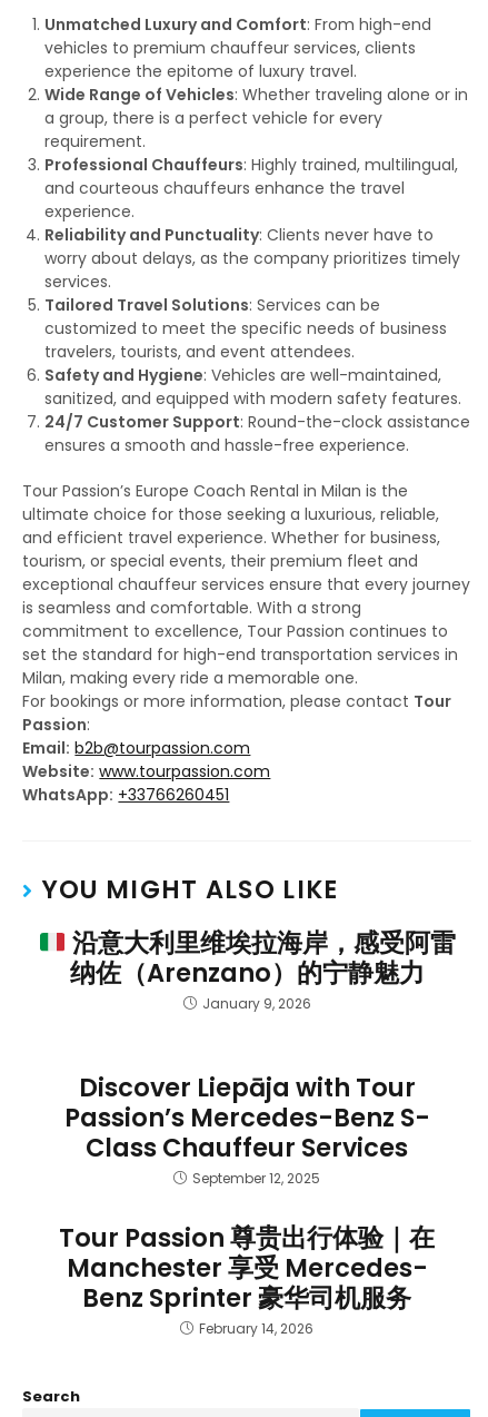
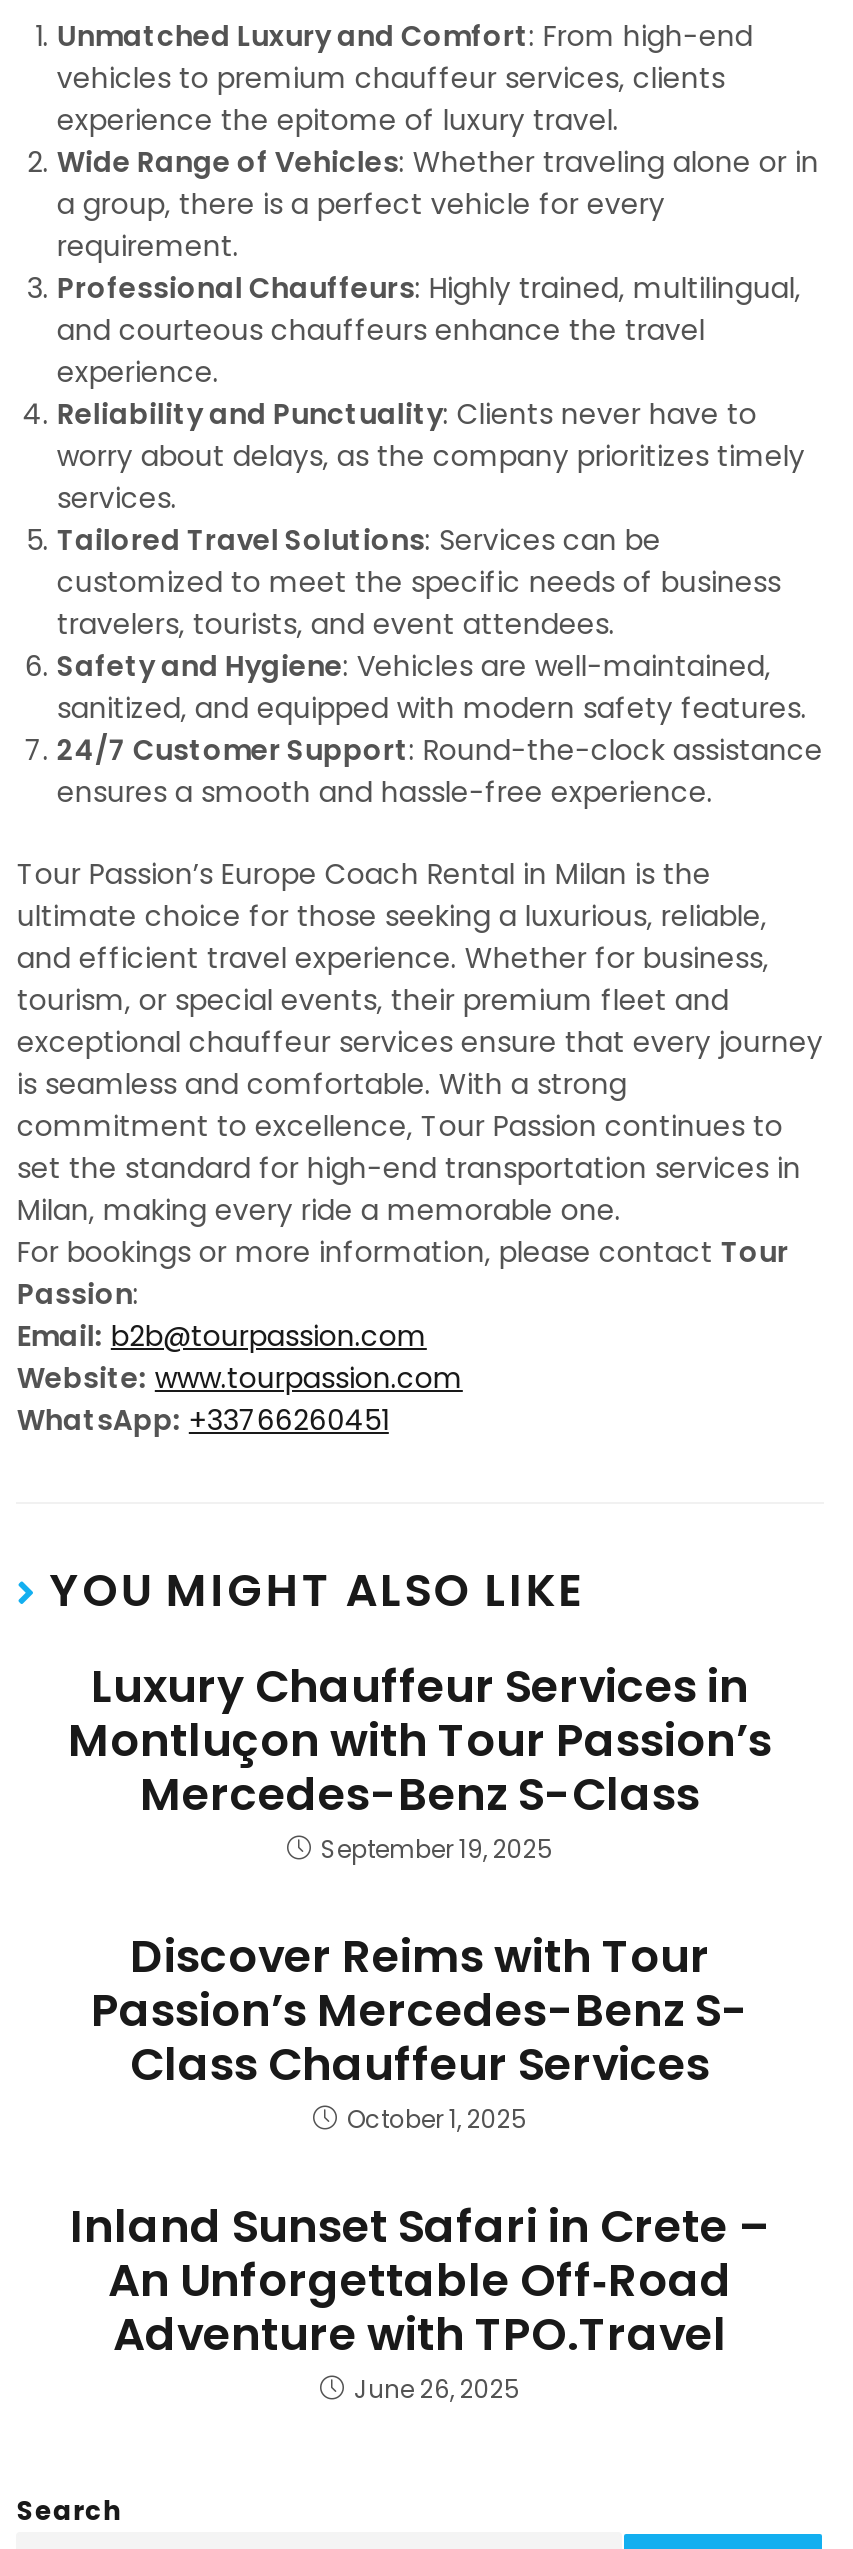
- 沿意大利里维埃拉海岸，感受阿雷
- 纳佐（Arenzano）的宁静魅力
- January 9, 2026
+ Luxury Chauffeur Services in
+ Montluçon with Tour Passion’s
+ Mercedes-Benz S-Class
+ September 19, 2025

- Discover Liepāja with Tour
+ Discover Reims with Tour

- September 12, 2025
+ October 1, 2025

- Tour Passion 尊贵出行体验｜在
- Manchester 享受 Mercedes-
- Benz Sprinter 豪华司机服务
- February 14, 2026
+ Inland Sunset Safari in Crete –
+ An Unforgettable Off‑Road
+ Adventure with TPO.Travel
+ June 26, 2025
